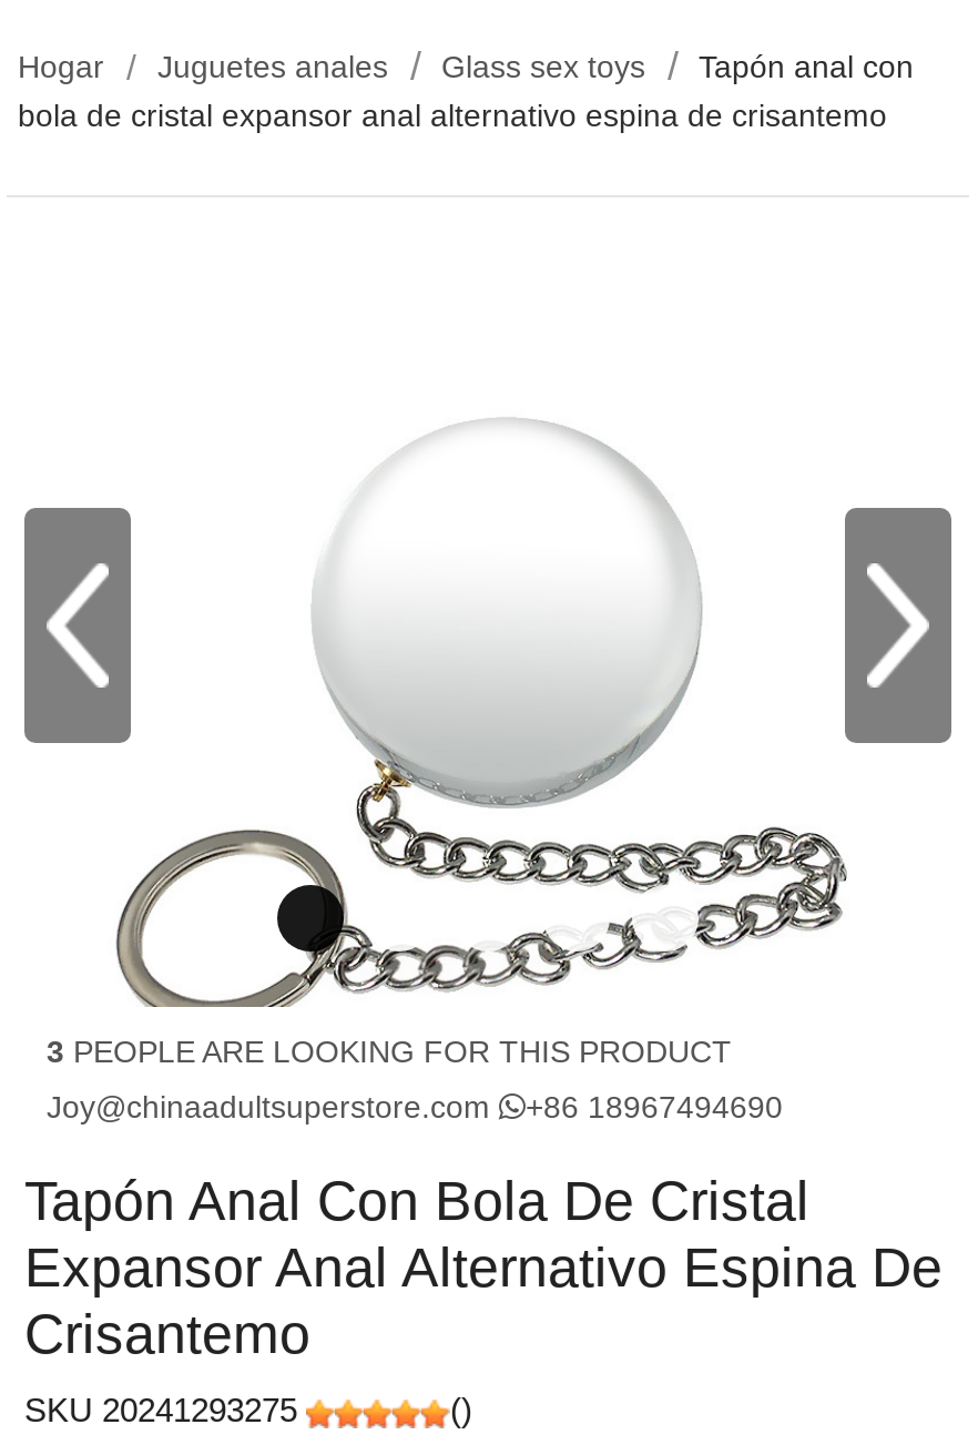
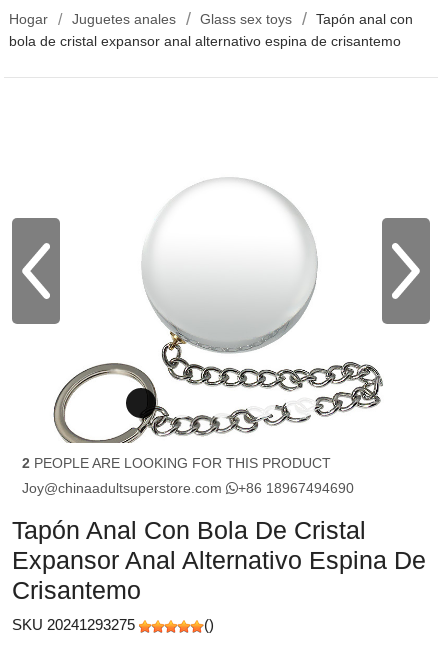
- 3 PEOPLE ARE LOOKING FOR THIS PRODUCT
+ 2 PEOPLE ARE LOOKING FOR THIS PRODUCT
